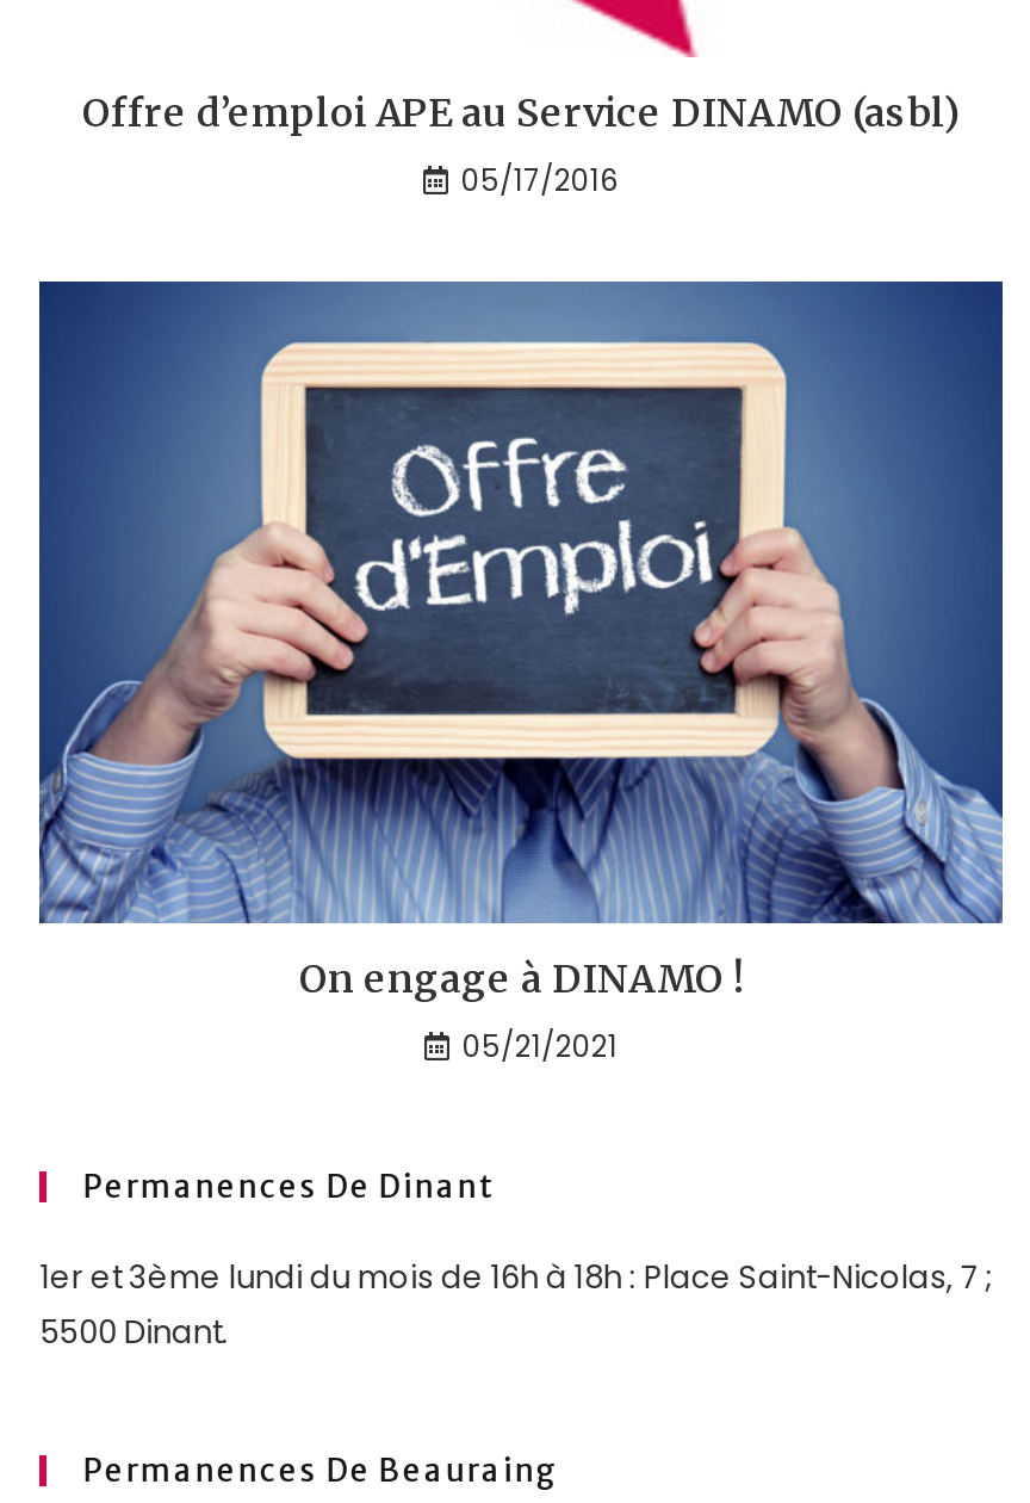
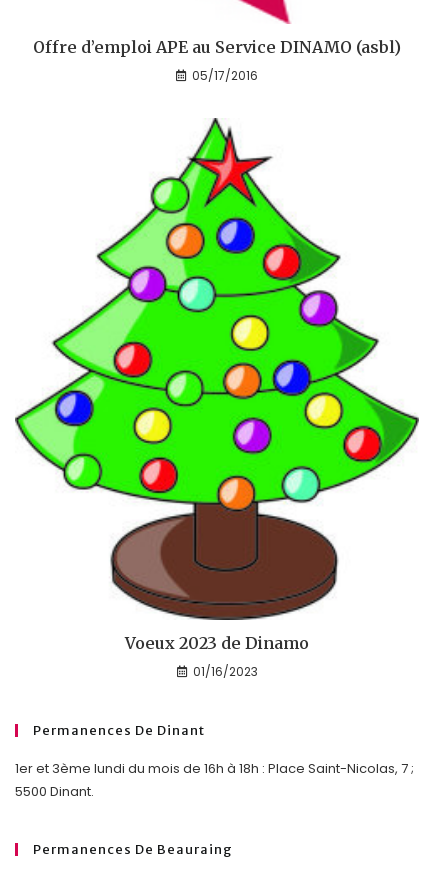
- [image]
- On engage à DINAMO !
+ [image]
+ Voeux 2023 de Dinamo

- 05/21/2021
+ 01/16/2023
